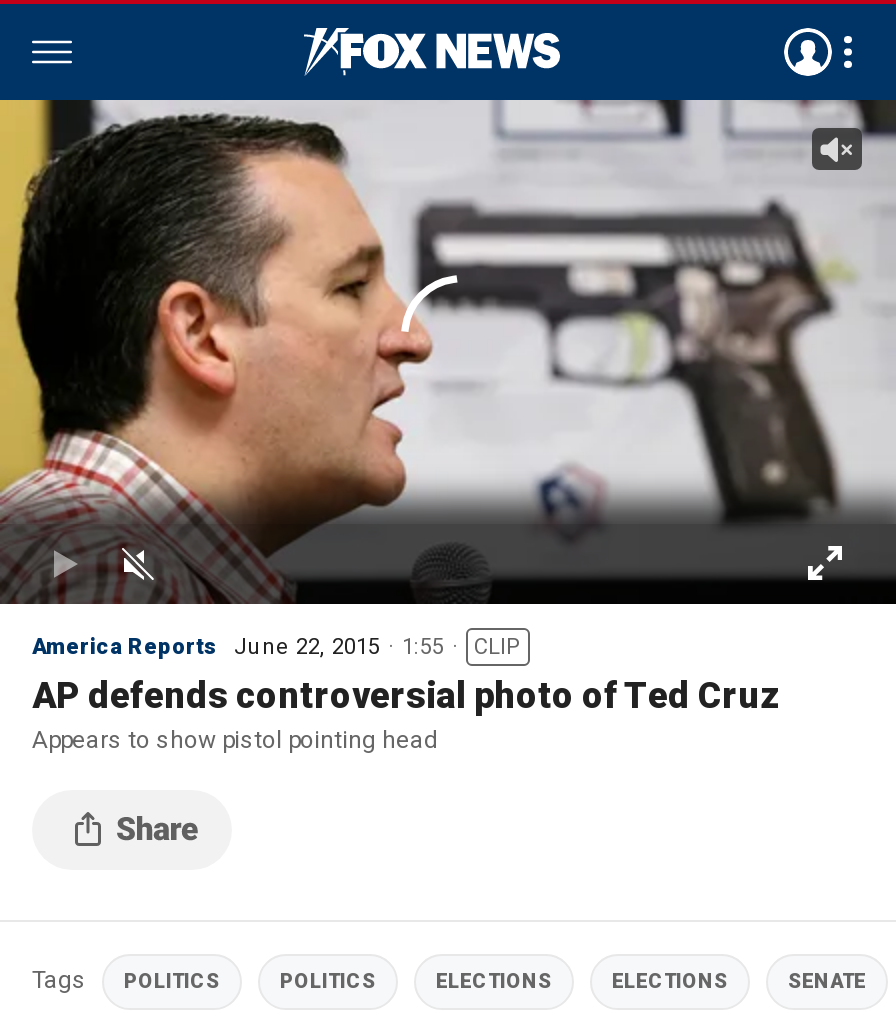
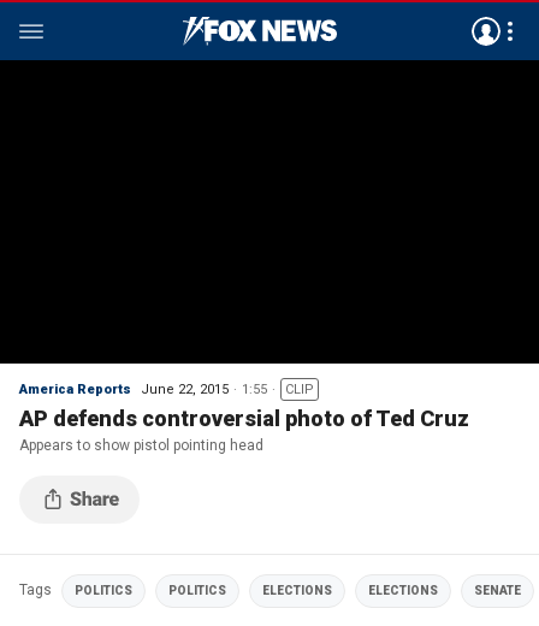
- [image]
